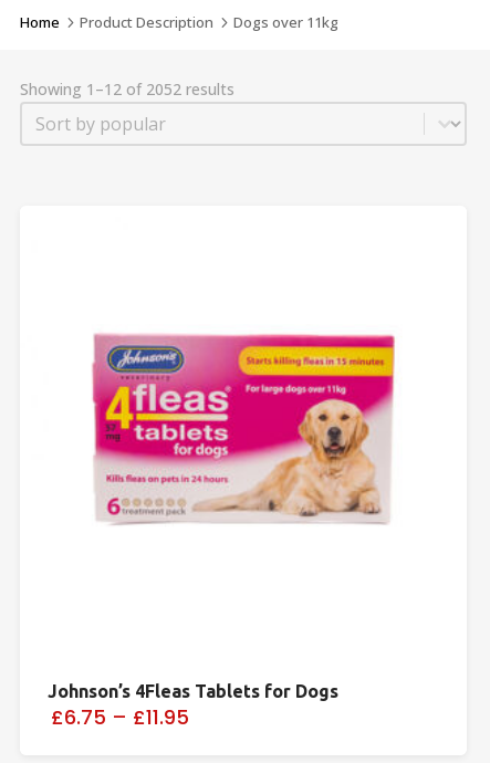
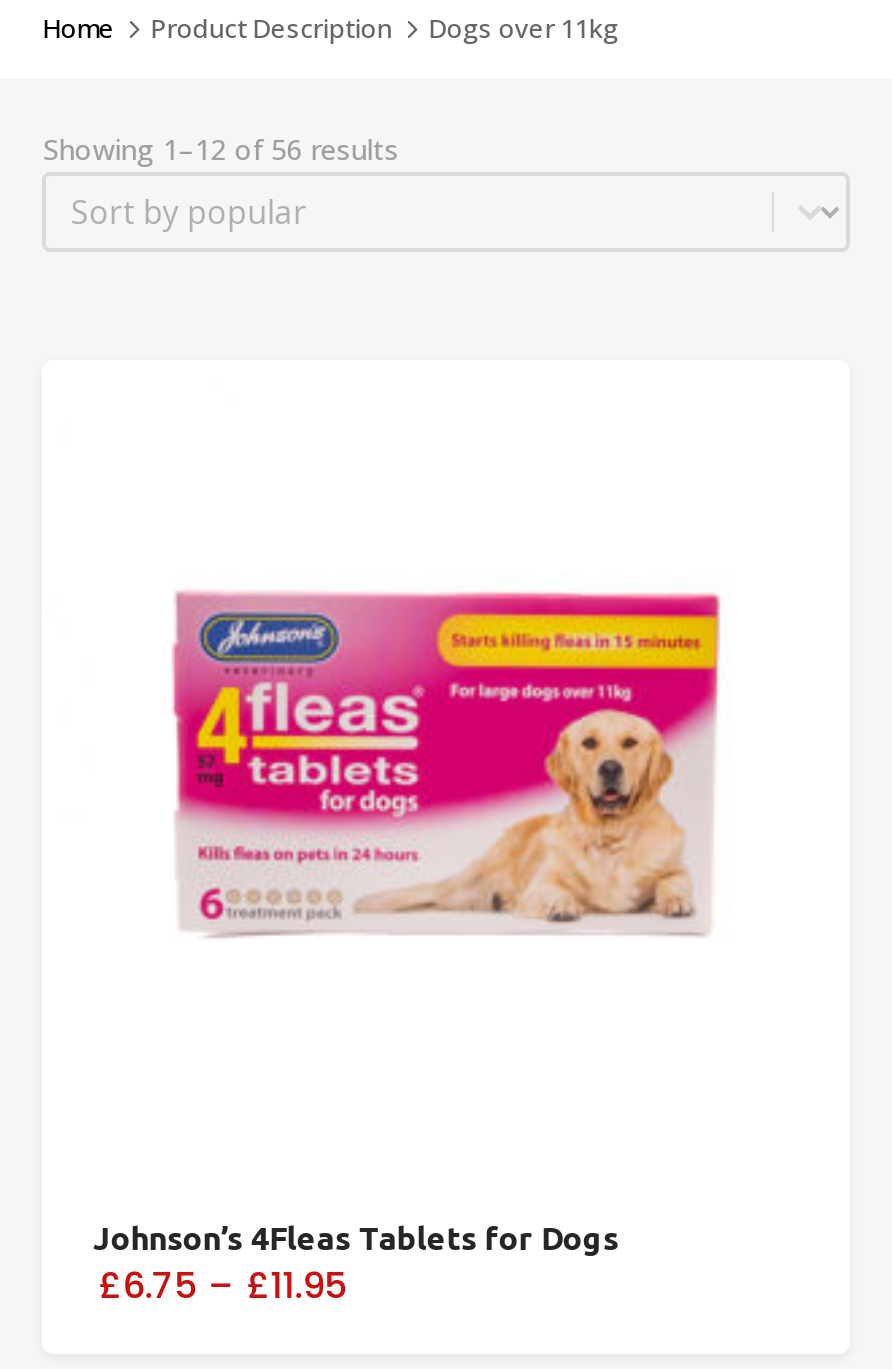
- Showing 1–12 of 2052 results
+ Showing 1–12 of 56 results
